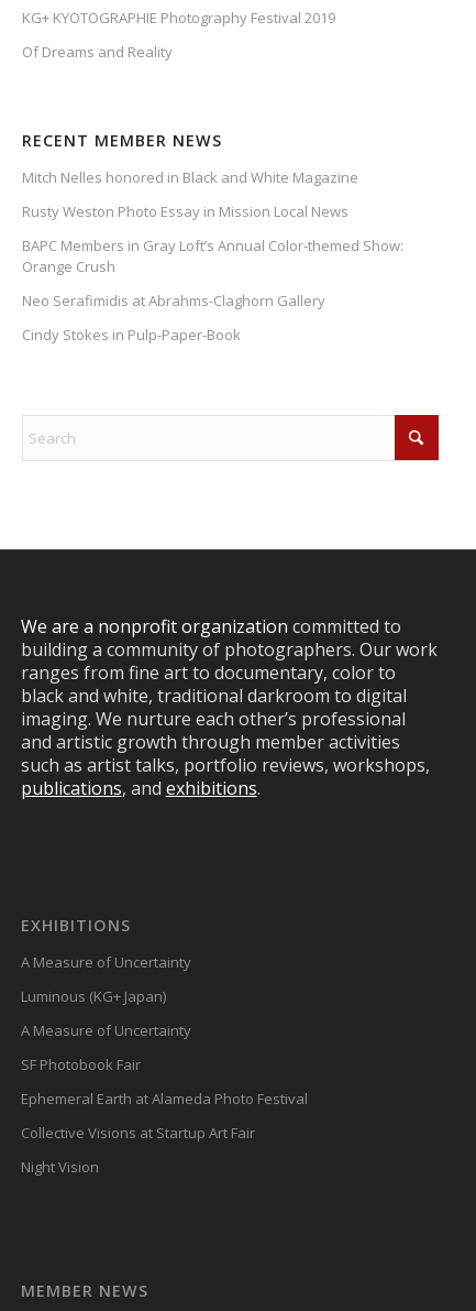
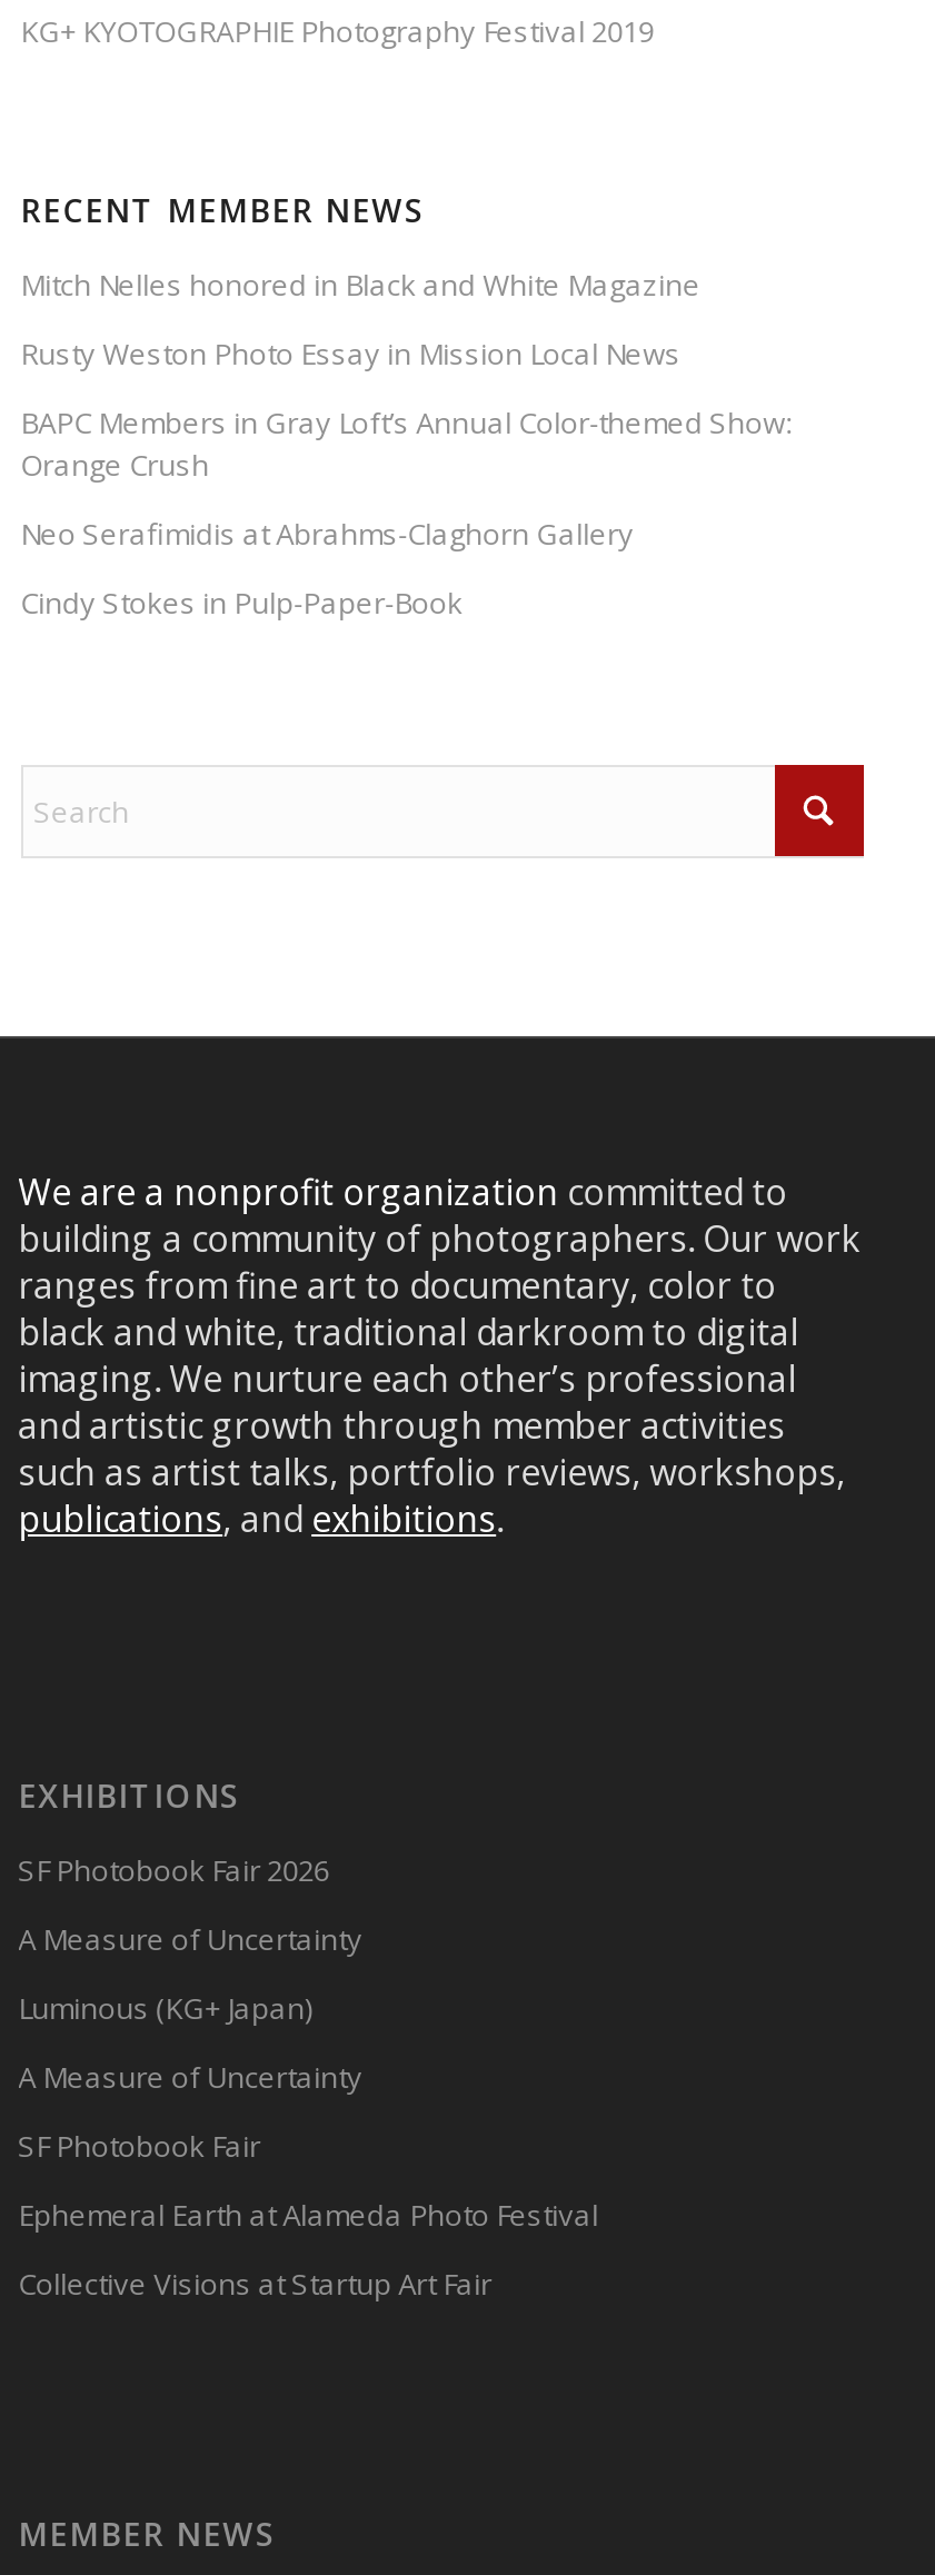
- Of Dreams and Reality

+ SF Photobook Fair 2026

- Night Vision
